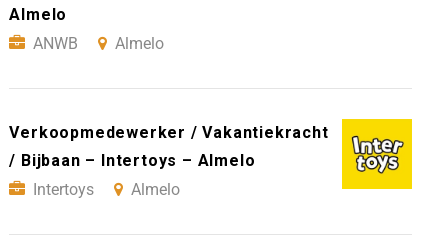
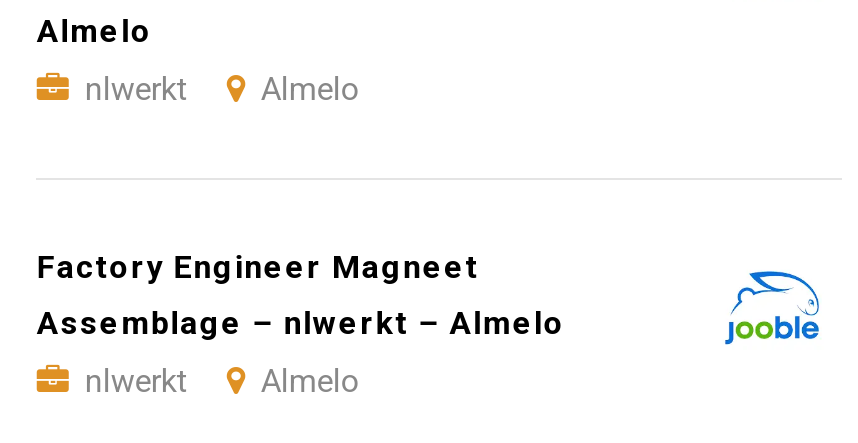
- ANWB
+ nlwerkt

- Verkoopmedewerker / Vakantiekracht
+ Factory Engineer Magneet

- [image]
+ [image]

- / Bijbaan – Intertoys – Almelo
+ Assemblage – nlwerkt – Almelo

- Intertoys
+ nlwerkt
